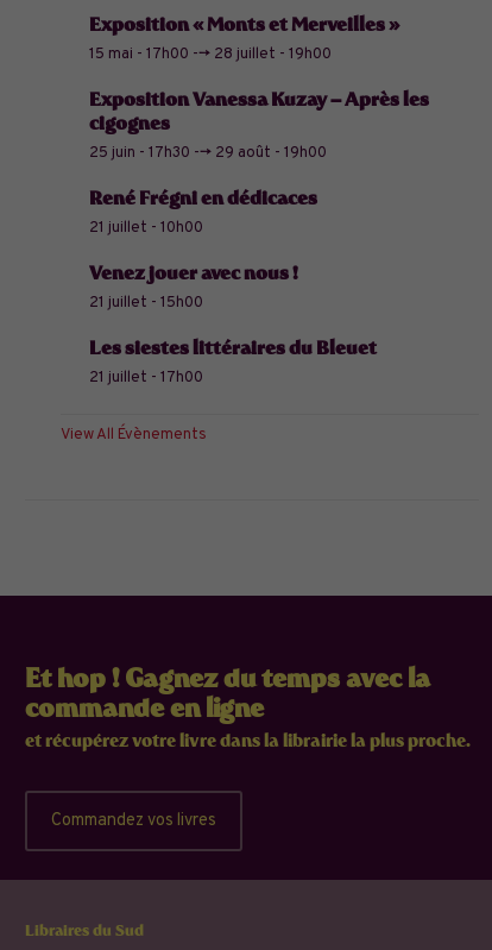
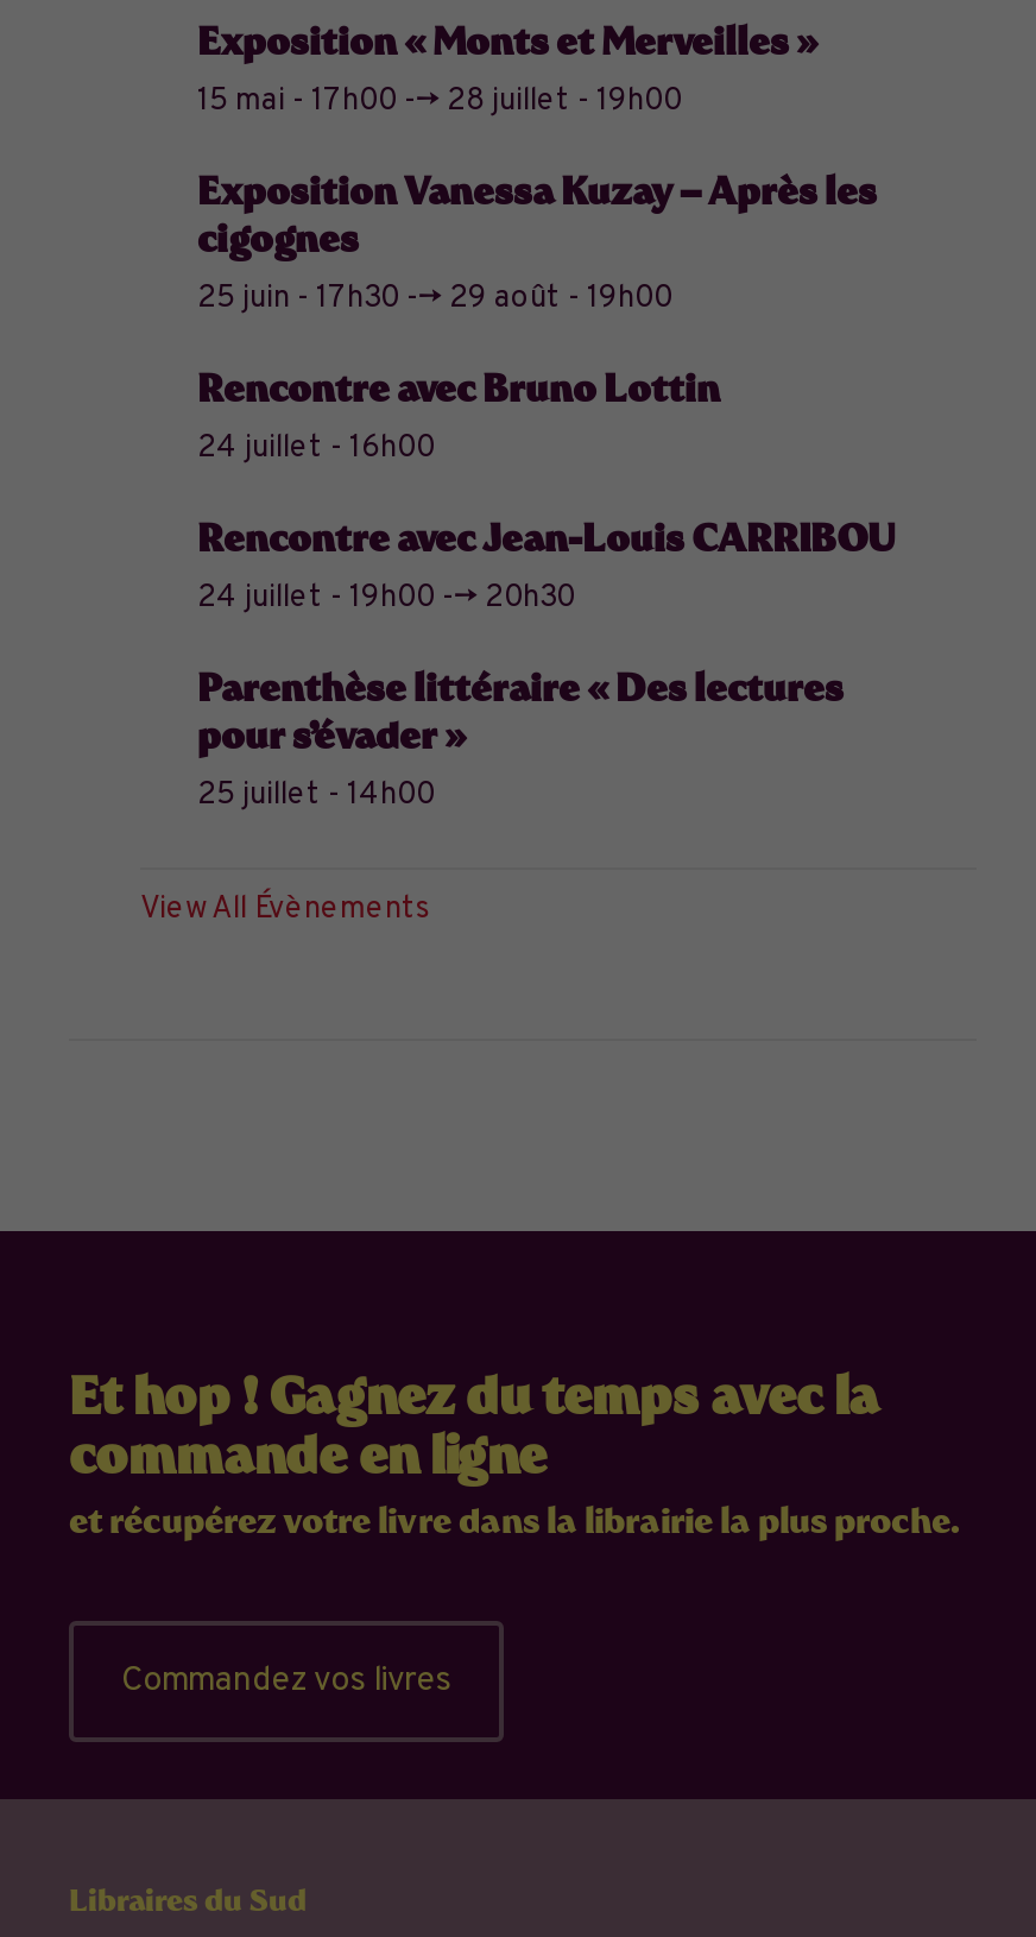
- René Frégni en dédicaces
- 21 juillet - 10h00
+ Rencontre avec Bruno Lottin
+ 24 juillet - 16h00

- Venez jouer avec nous !
- 21 juillet - 15h00
+ Rencontre avec Jean-Louis CARRIBOU
+ 24 juillet - 19h00 --> 20h30

- Les siestes littéraires du Bleuet
- 21 juillet - 17h00
+ Parenthèse littéraire « Des lectures
+ pour s’évader »
+ 25 juillet - 14h00
